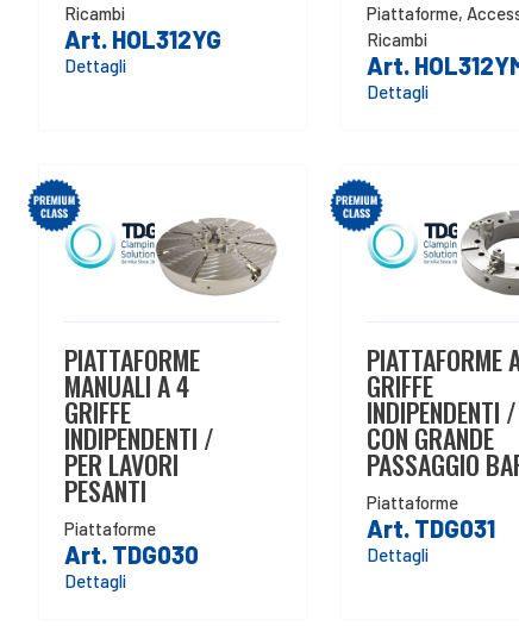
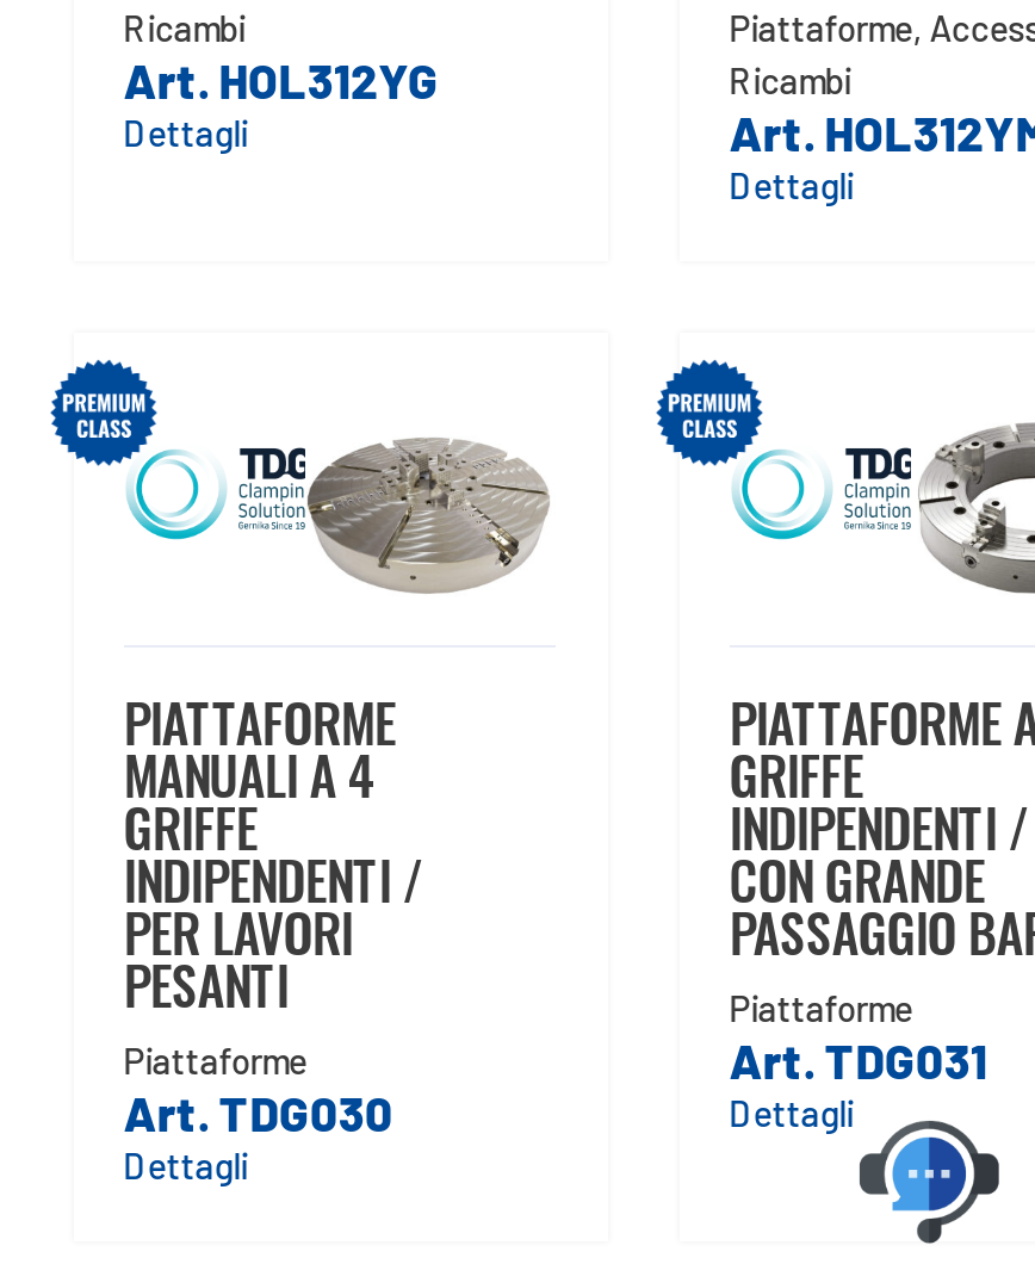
+ [image]
